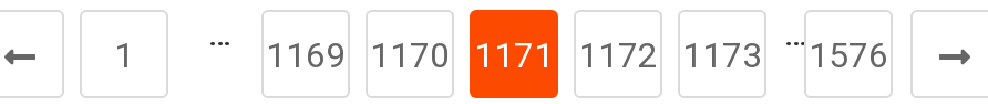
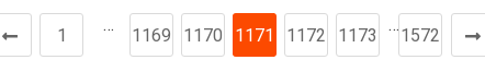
- 1576
+ 1572
